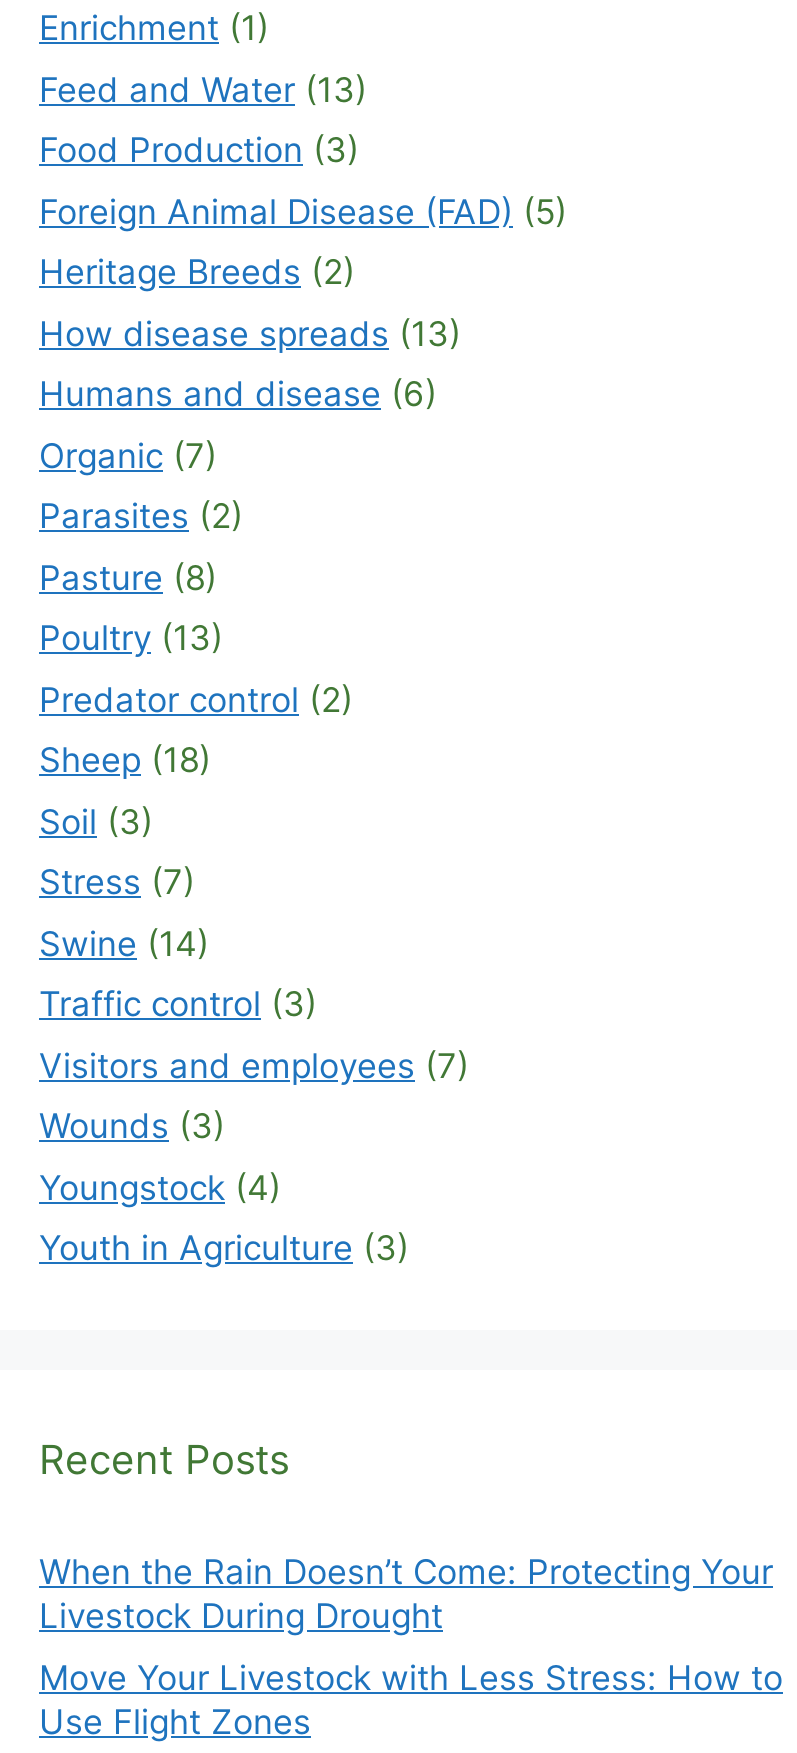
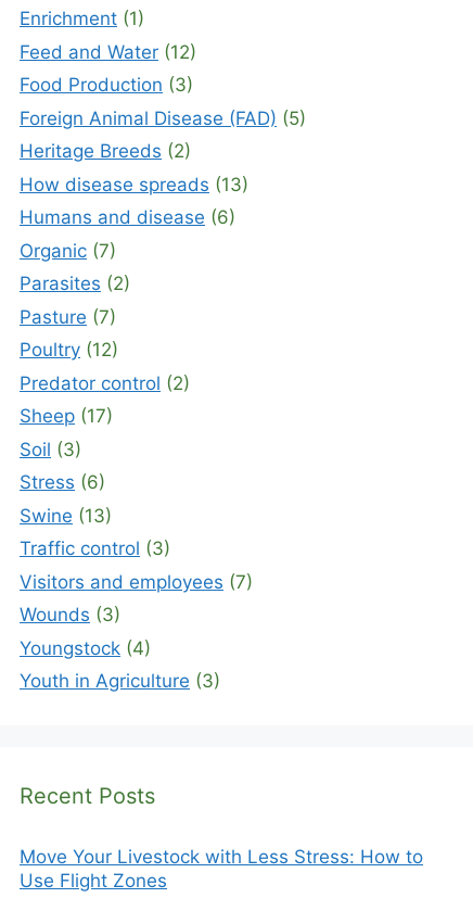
- Feed and Water (13)
+ Feed and Water (12)

- Pasture (8)
+ Pasture (7)

- Poultry (13)
+ Poultry (12)

- Sheep (18)
+ Sheep (17)

- Stress (7)
+ Stress (6)

- Swine (14)
+ Swine (13)

- When the Rain Doesn’t Come: Protecting Your
- Livestock During Drought
